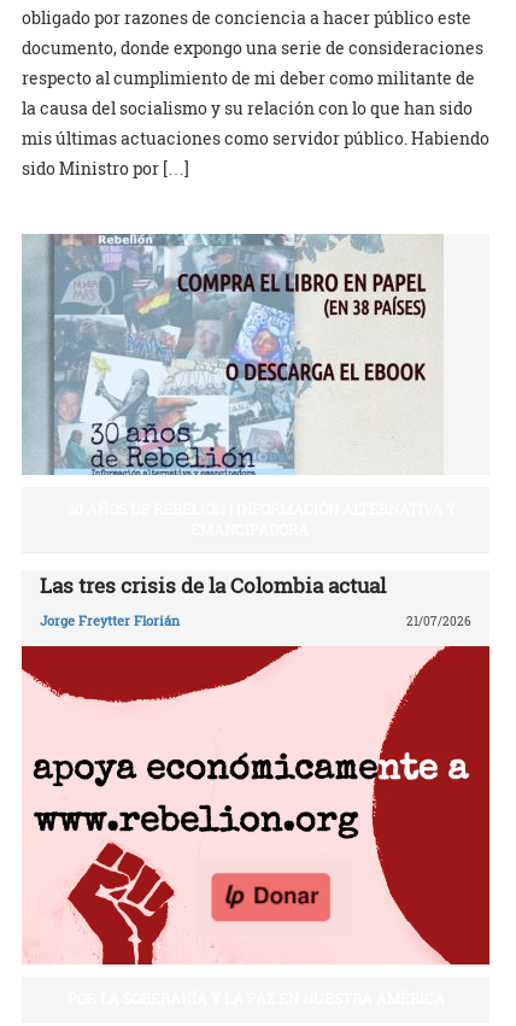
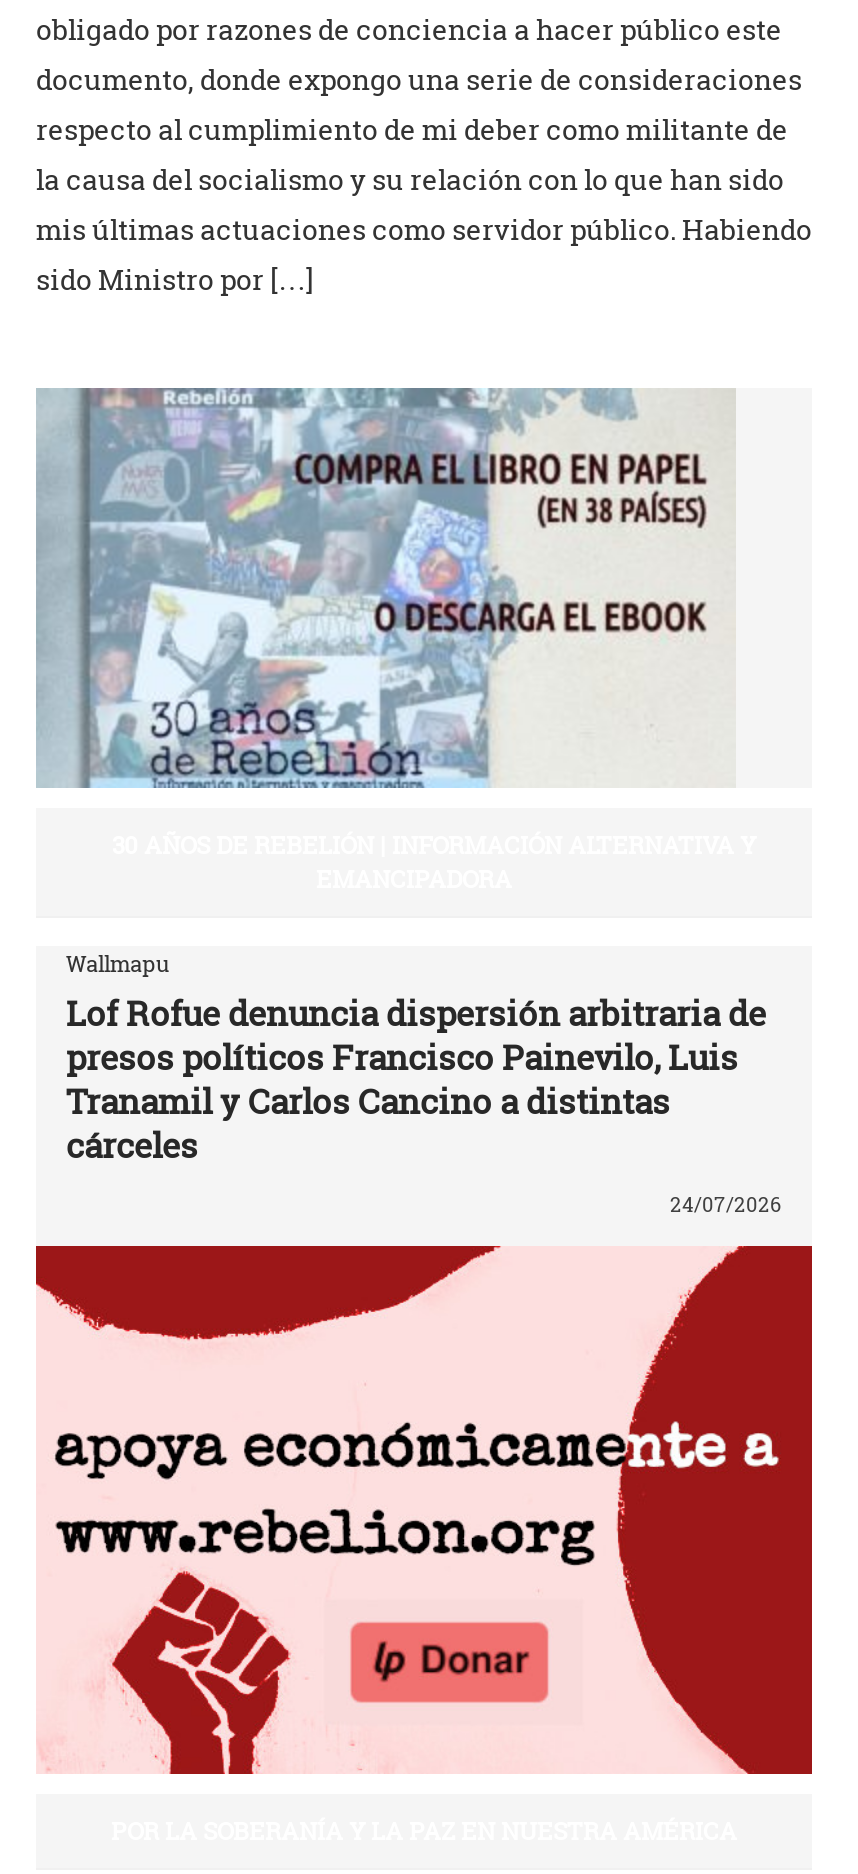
- Las tres crisis de la Colombia actual
+ Wallmapu
+ Lof Rofue denuncia dispersión arbitraria de
+ presos políticos Francisco Painevilo, Luis
+ Tranamil y Carlos Cancino a distintas
+ cárceles

- Jorge Freytter Florián
- 21/07/2026
+ 24/07/2026
